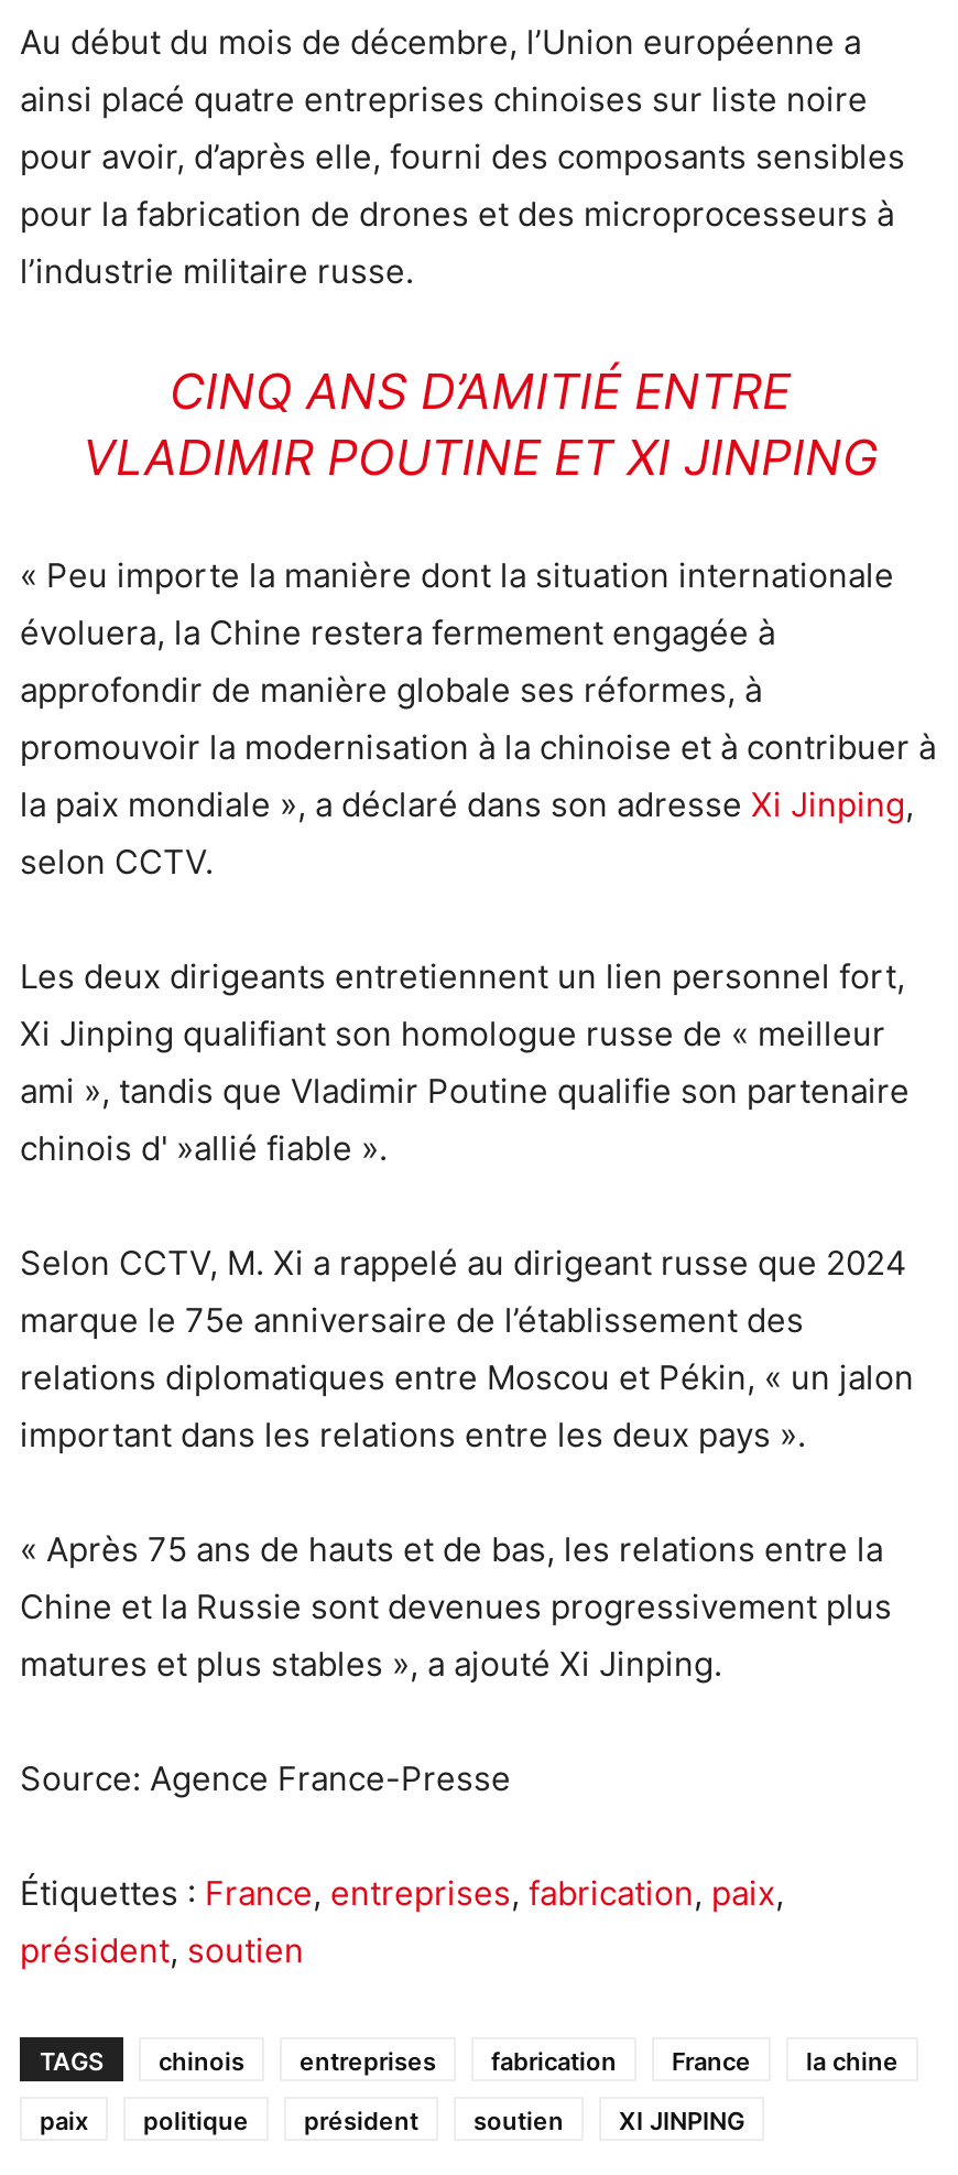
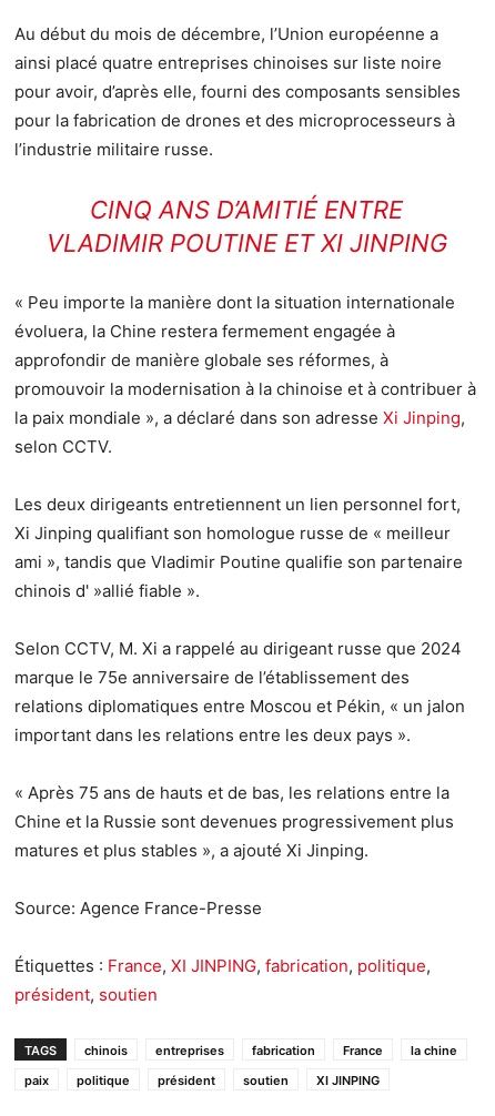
- Étiquettes : France, entreprises, fabrication, paix,
+ Étiquettes : France, XI JINPING, fabrication, politique,
